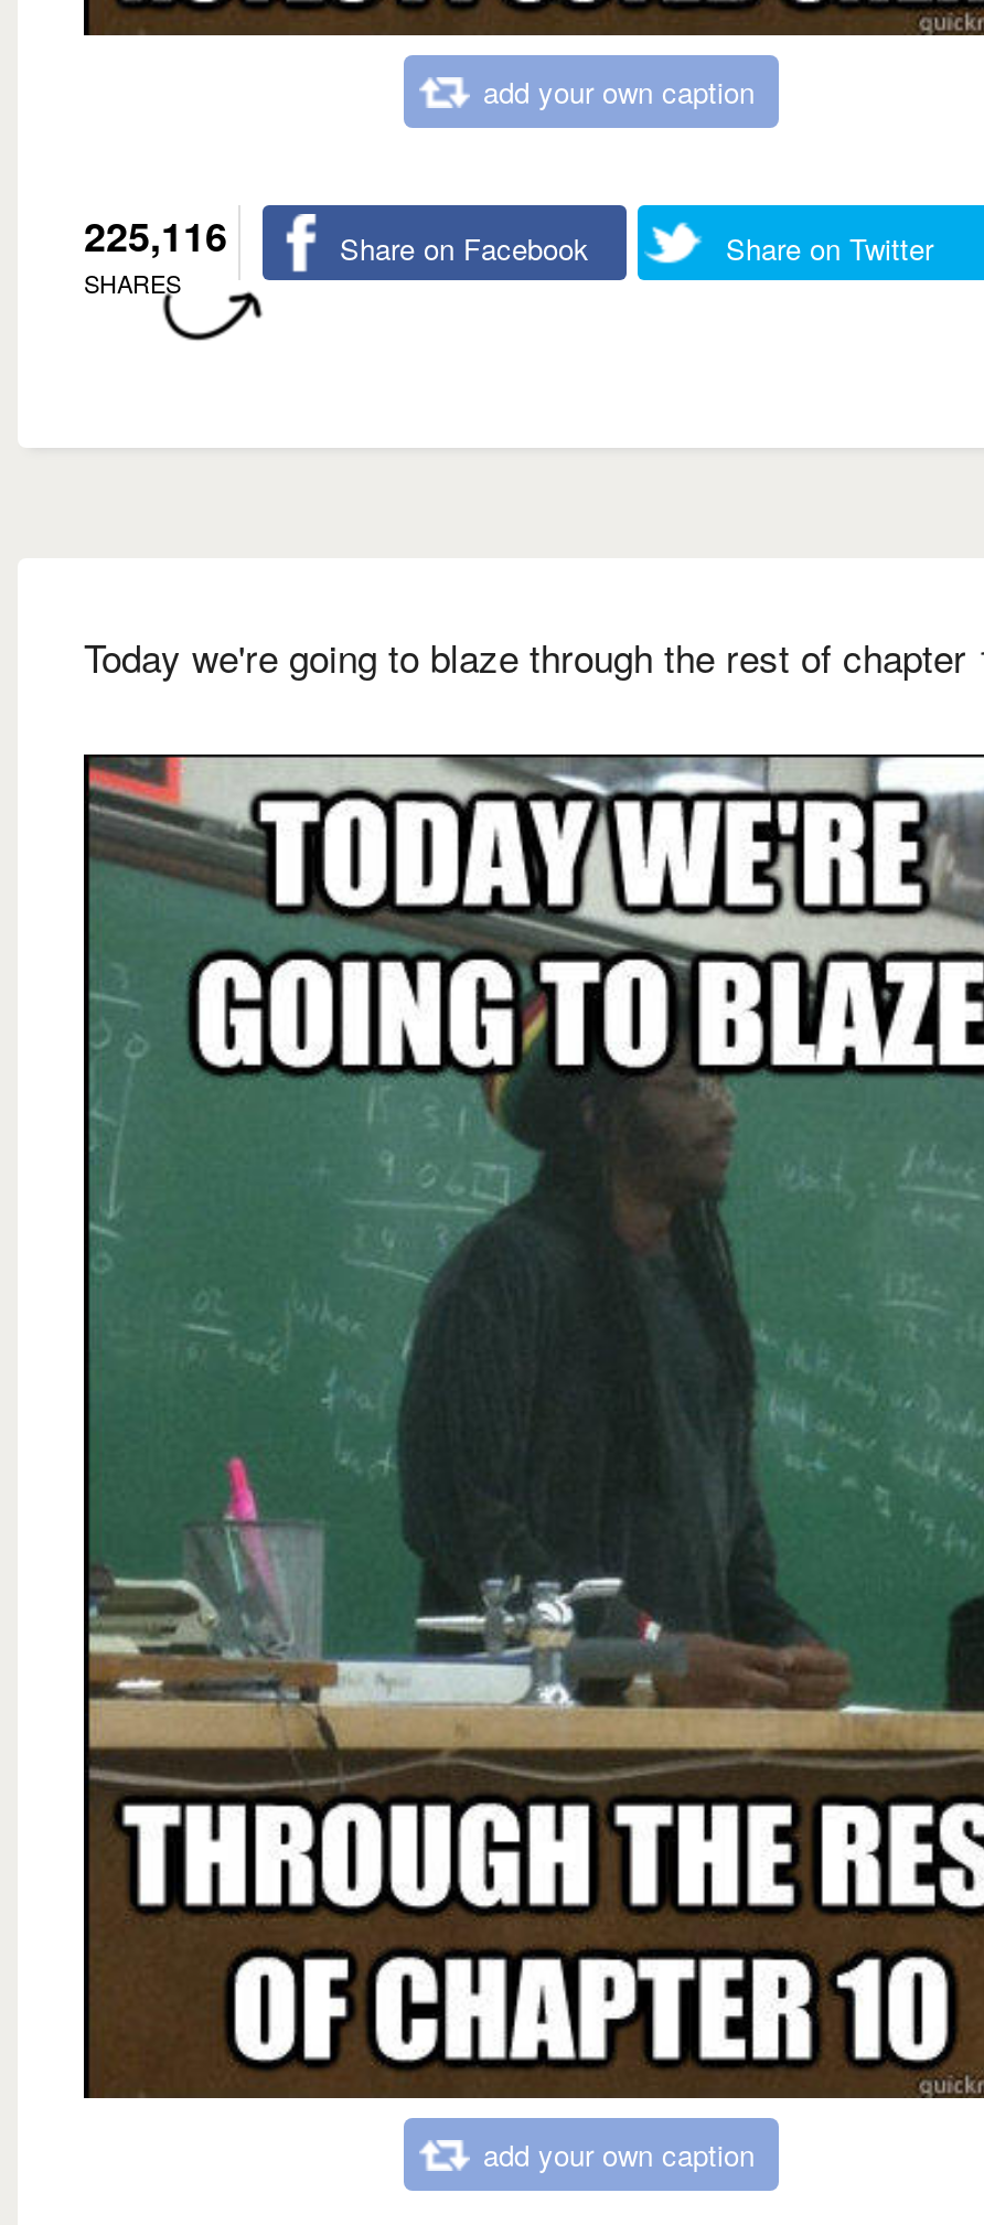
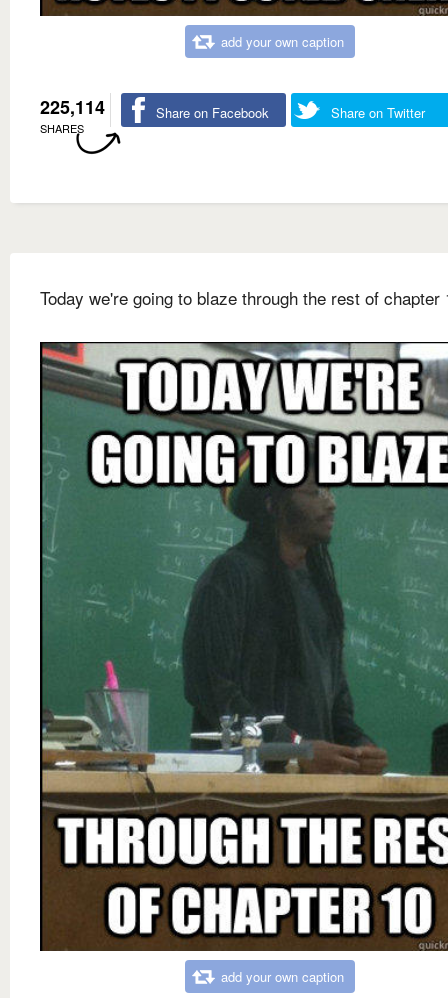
- 225,116
+ 225,114
